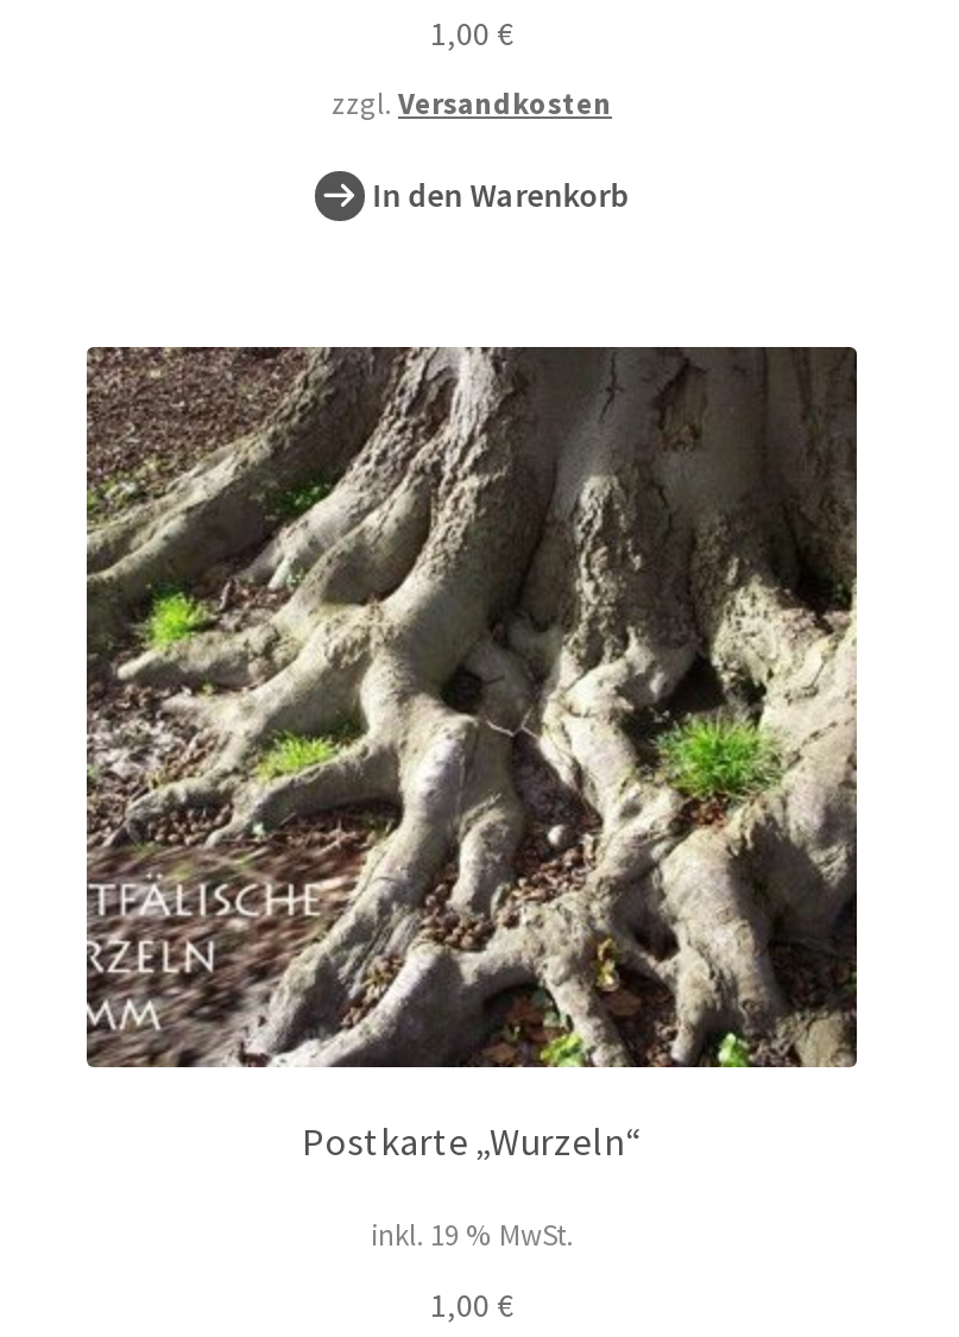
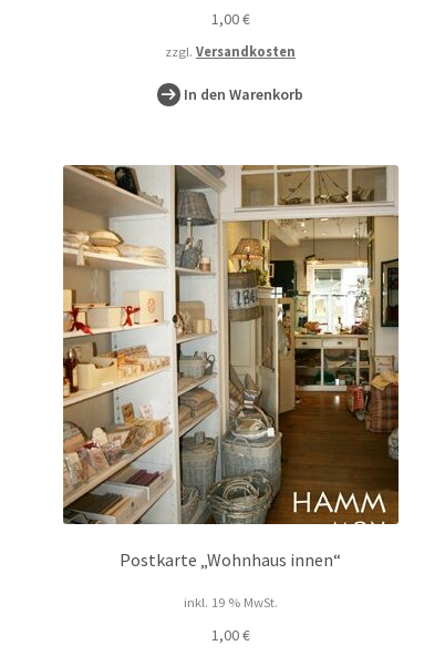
- [image]
- Postkarte „Wurzeln“
+ [image]
+ Postkarte „Wohnhaus innen“
